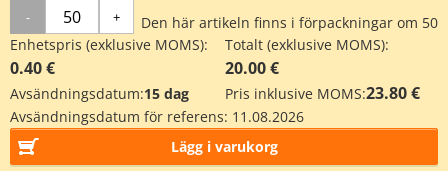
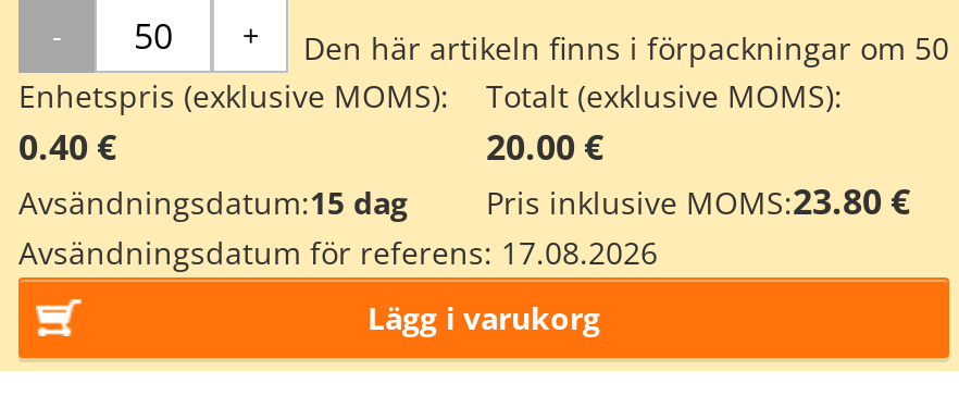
- Avsändningsdatum för referens: 11.08.2026
+ Avsändningsdatum för referens: 17.08.2026
